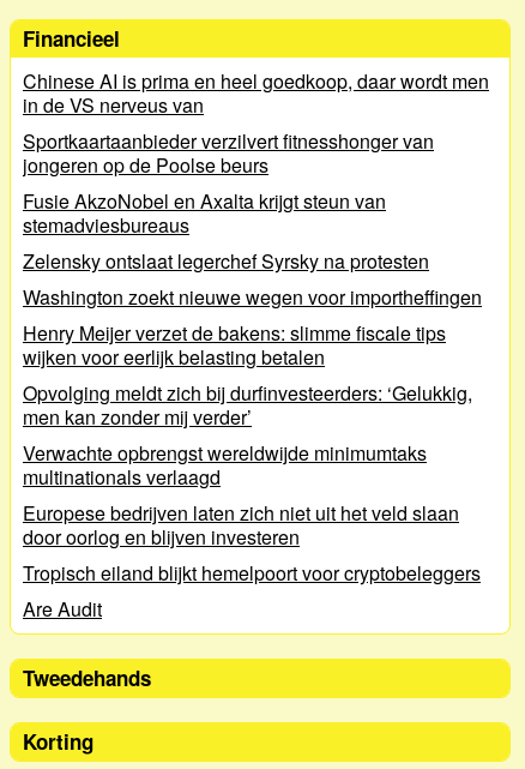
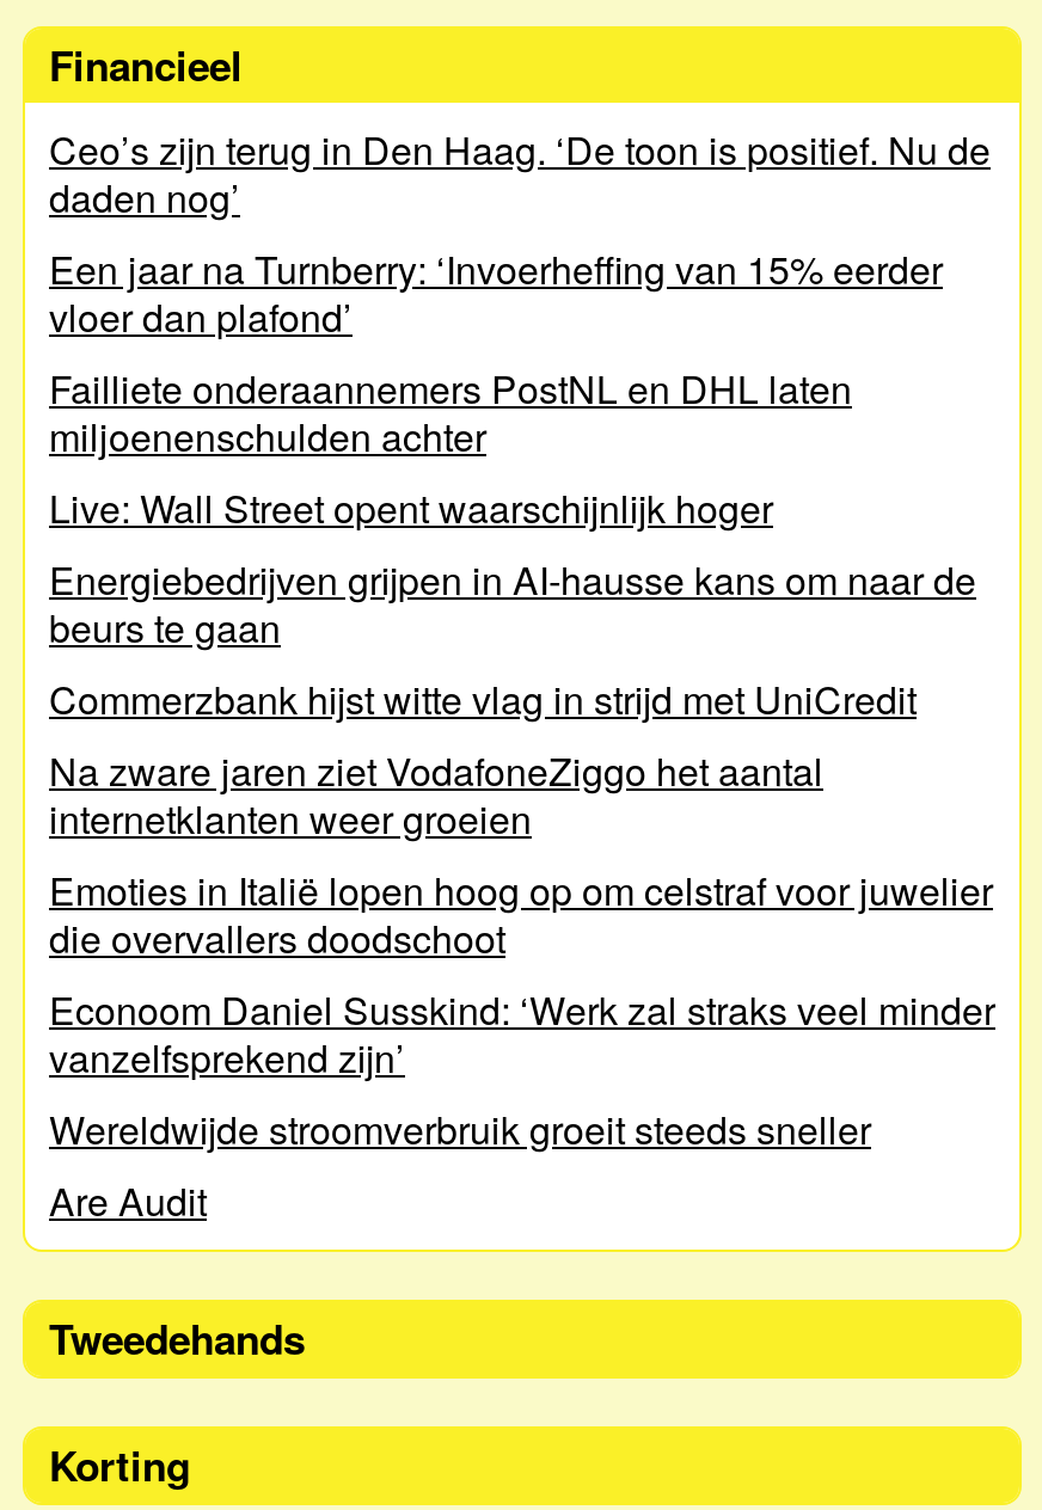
- Chinese AI is prima en heel goedkoop, daar wordt men
- in de VS nerveus van
- Sportkaartaanbieder verzilvert fitnesshonger van
- jongeren op de Poolse beurs
- Fusie AkzoNobel en Axalta krijgt steun van
- stemadviesbureaus
- Zelensky ontslaat legerchef Syrsky na protesten
- Washington zoekt nieuwe wegen voor importheffingen
- Henry Meijer verzet de bakens: slimme fiscale tips
- wijken voor eerlijk belasting betalen
- Opvolging meldt zich bij durfinvesteerders: ‘Gelukkig,
- men kan zonder mij verder’
- Verwachte opbrengst wereldwijde minimumtaks
- multinationals verlaagd
- Europese bedrijven laten zich niet uit het veld slaan
- door oorlog en blijven investeren
- Tropisch eiland blijkt hemelpoort voor cryptobeleggers
+ Ceo’s zijn terug in Den Haag. ‘De toon is positief. Nu de
+ daden nog’
+ Een jaar na Turnberry: ‘Invoerheffing van 15% eerder
+ vloer dan plafond’
+ Failliete onderaannemers PostNL en DHL laten
+ miljoenenschulden achter
+ Live: Wall Street opent waarschijnlijk hoger
+ Energiebedrijven grijpen in AI-hausse kans om naar de
+ beurs te gaan
+ Commerzbank hijst witte vlag in strijd met UniCredit
+ Na zware jaren ziet VodafoneZiggo het aantal
+ internetklanten weer groeien
+ Emoties in Italië lopen hoog op om celstraf voor juwelier
+ die overvallers doodschoot
+ Econoom Daniel Susskind: ‘Werk zal straks veel minder
+ vanzelfsprekend zijn’
+ Wereldwijde stroomverbruik groeit steeds sneller
